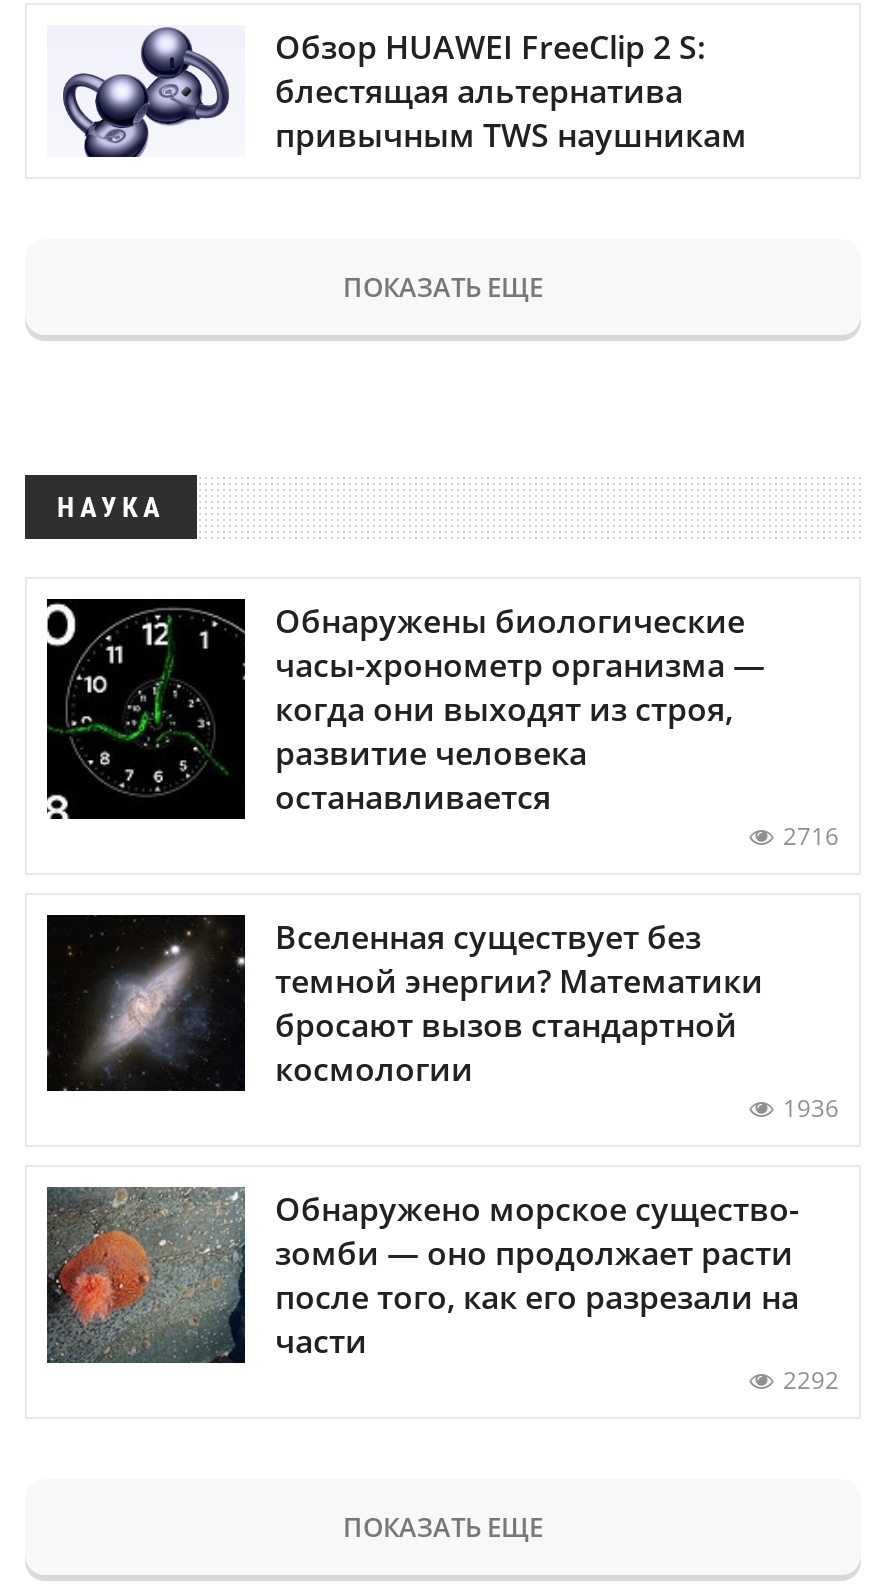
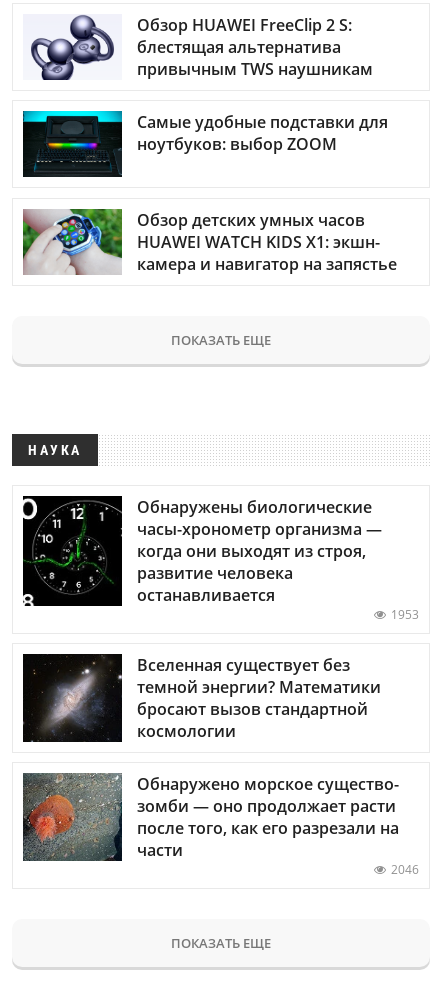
+ [image]
+ Самые удобные подставки для
+ ноутбуков: выбор ZOOM
+ Обзор детских умных часов
+ HUAWEI WATCH KIDS X1: экшн-
+ камера и навигатор на запястье

+ [image]

moved down: [image] | ПОКАЗАТЬ ЕЩЕ | НАУКА | Обнаружены биологические | часы-хронометр организма — | когда они выходят из строя, | развитие человека | останавливается

- 2716
+ 1953

moved down: [image] | Вселенная существует без | темной энергии? Математики | бросают вызов стандартной | космологии

- 1936

- 2292
+ 2046
